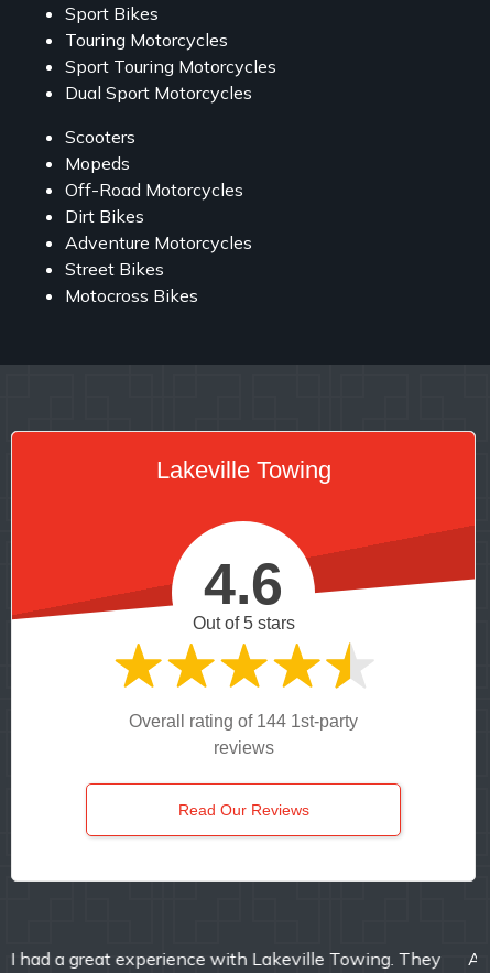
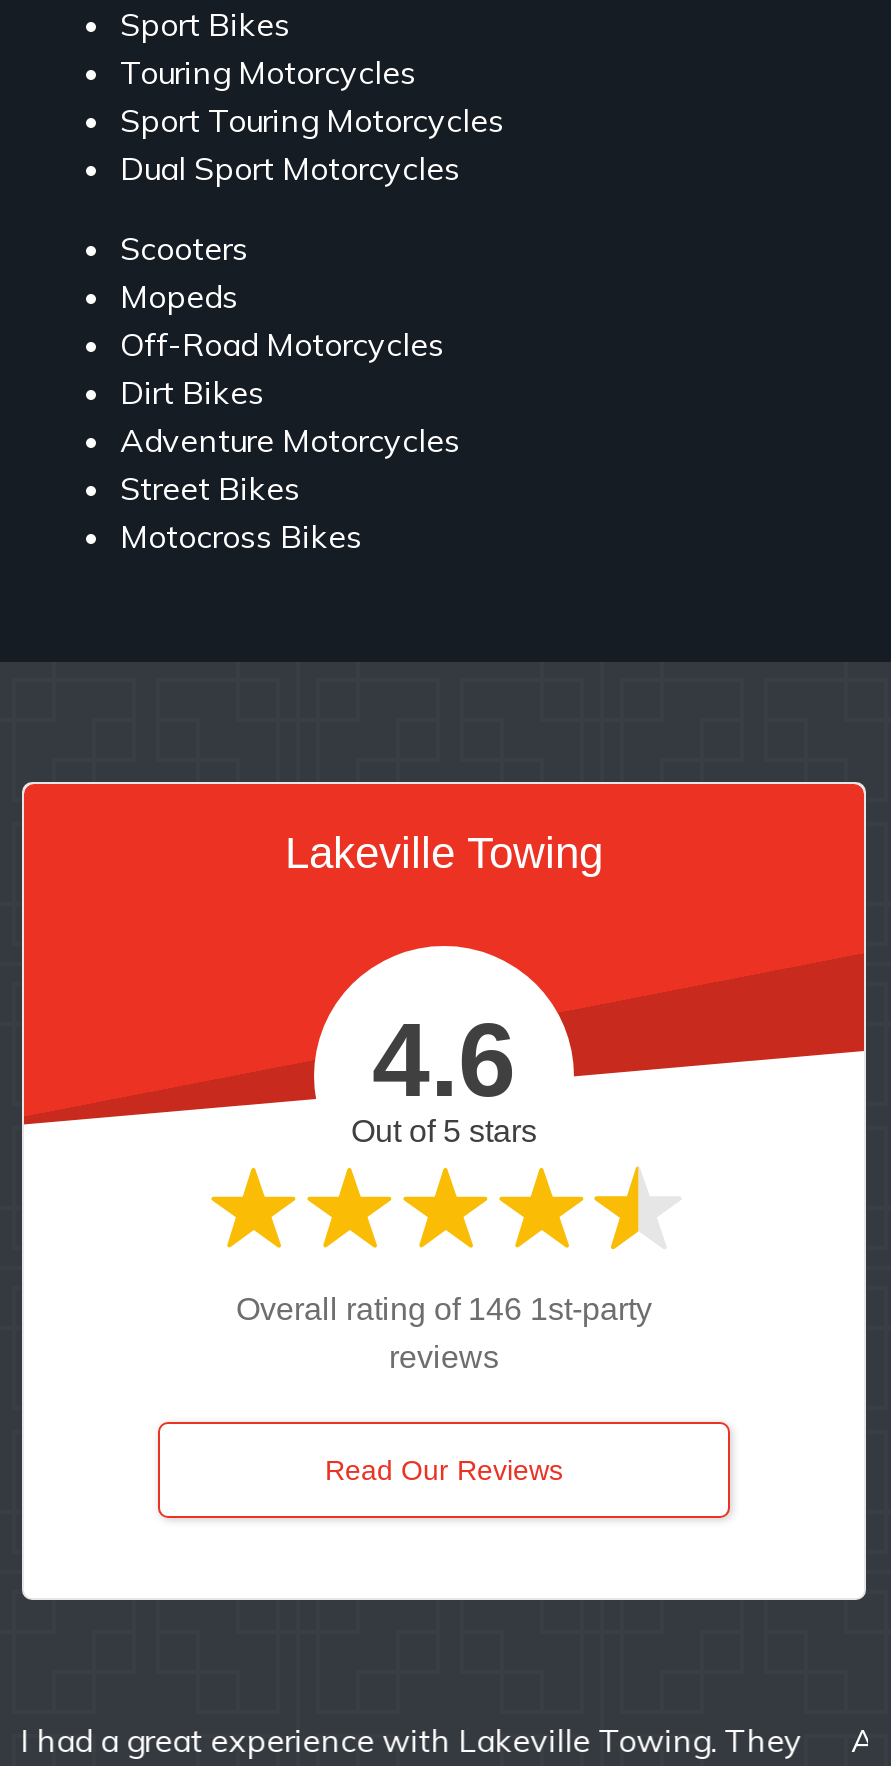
- Overall rating of 144 1st-party
+ Overall rating of 146 1st-party
